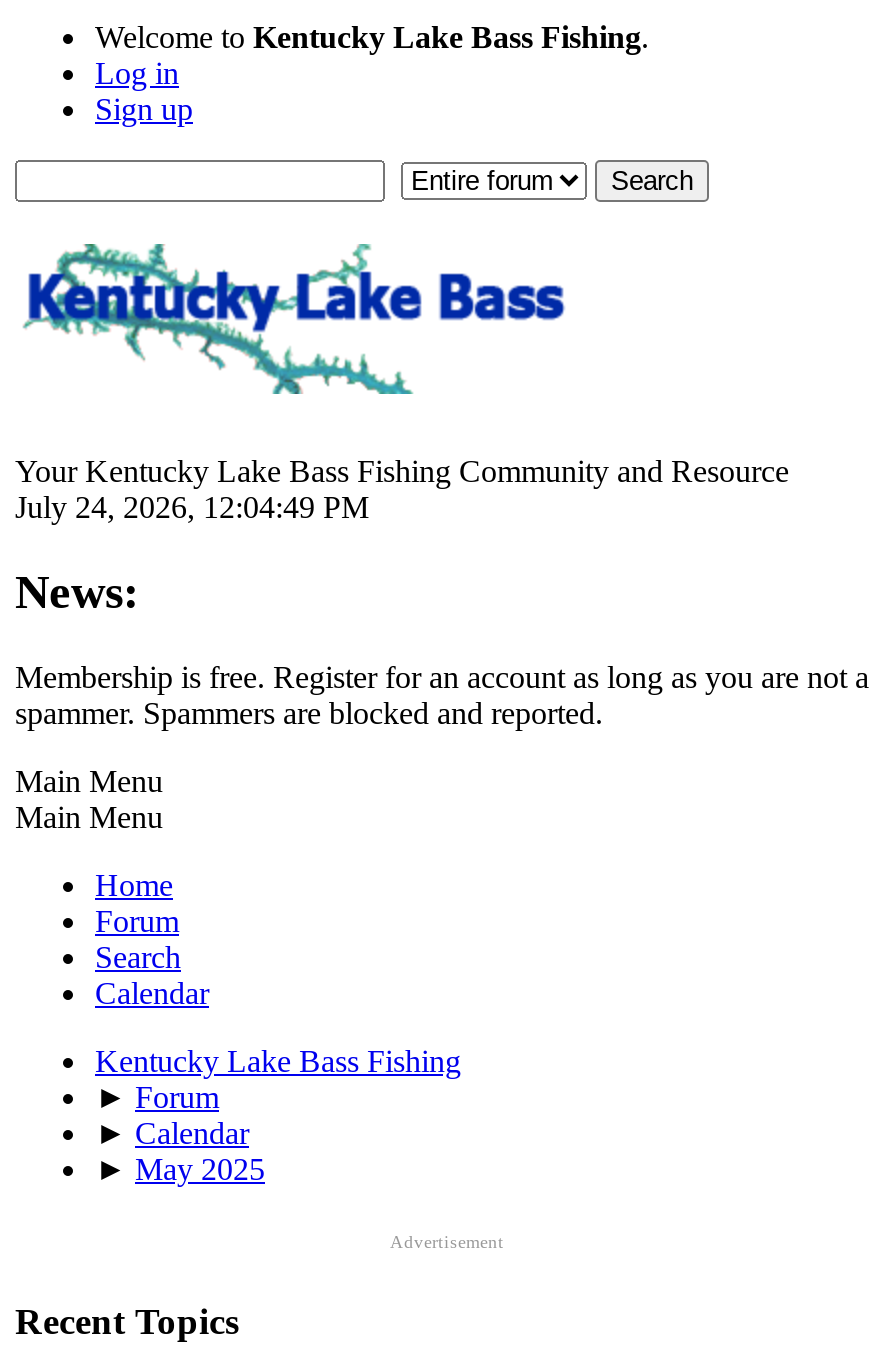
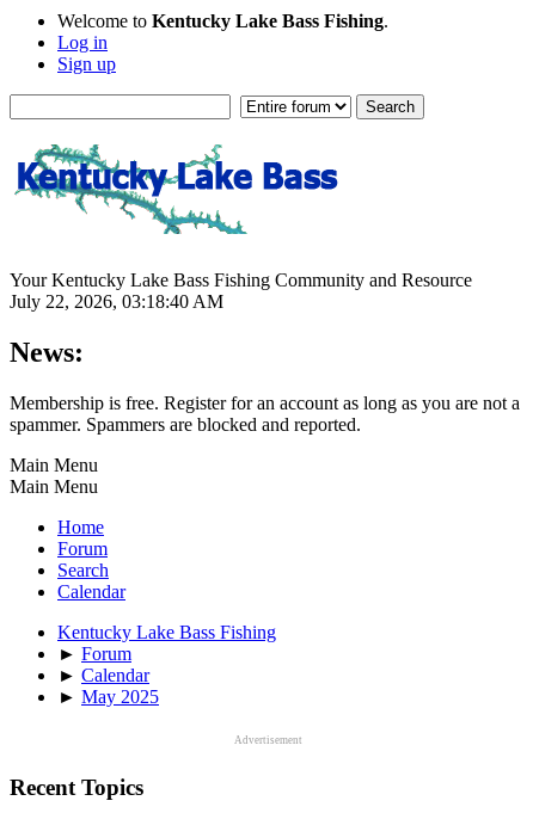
- July 24, 2026, 12:04:49 PM
+ July 22, 2026, 03:18:40 AM
